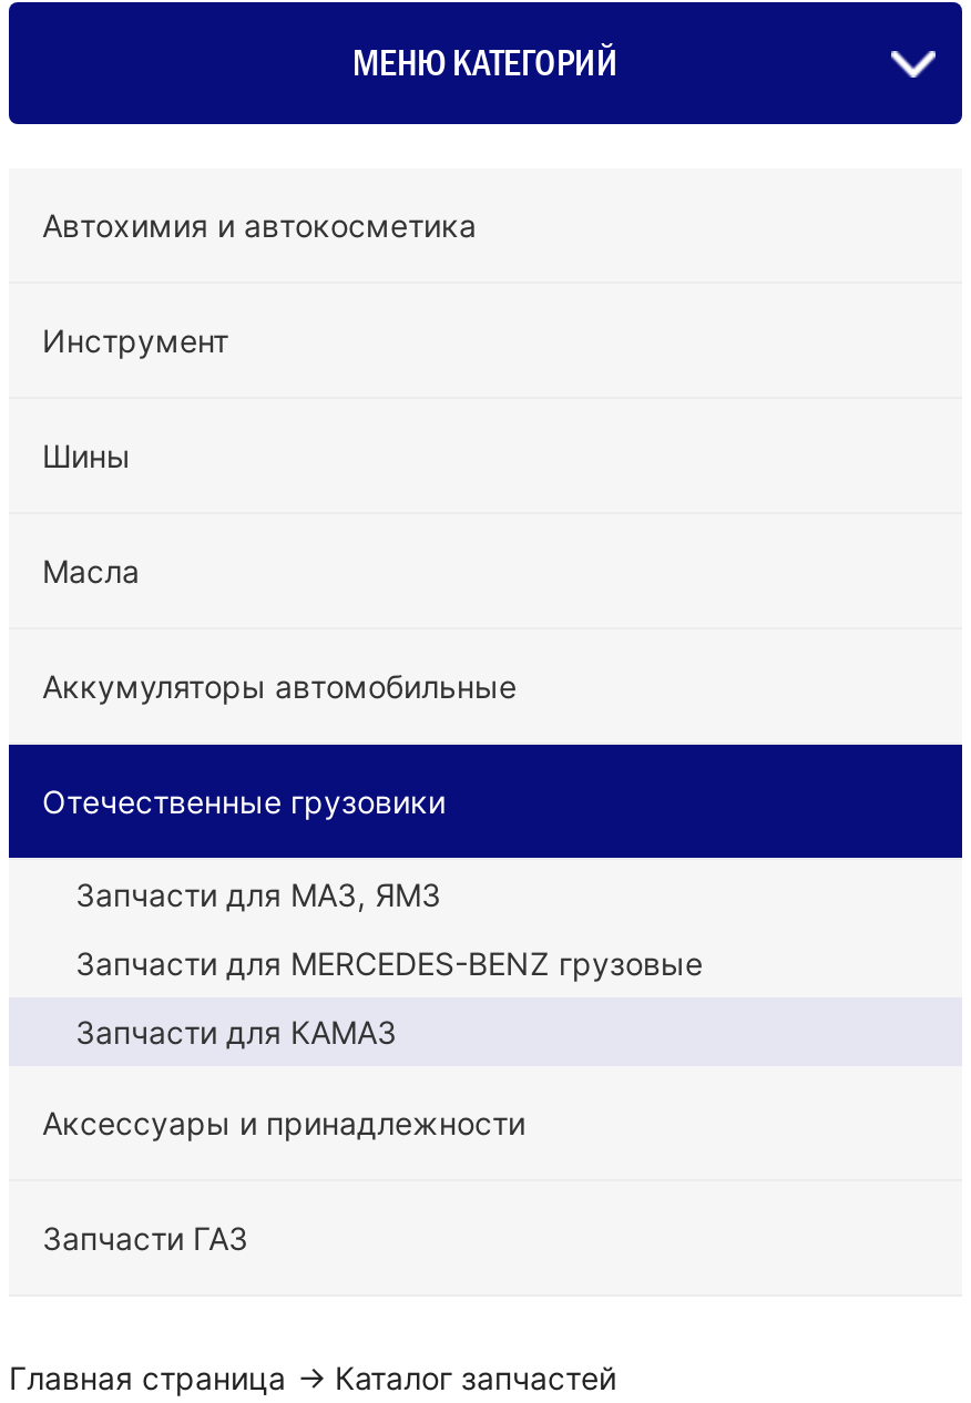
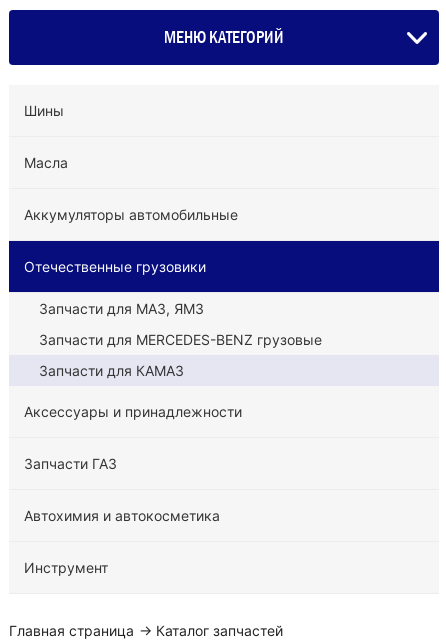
moved down: Автохимия и автокосметика | Инструмент

moved up: Шины | Масла | Аккумуляторы автомобильные | ... | Аксессуары и принадлежности | Запчасти ГАЗ
